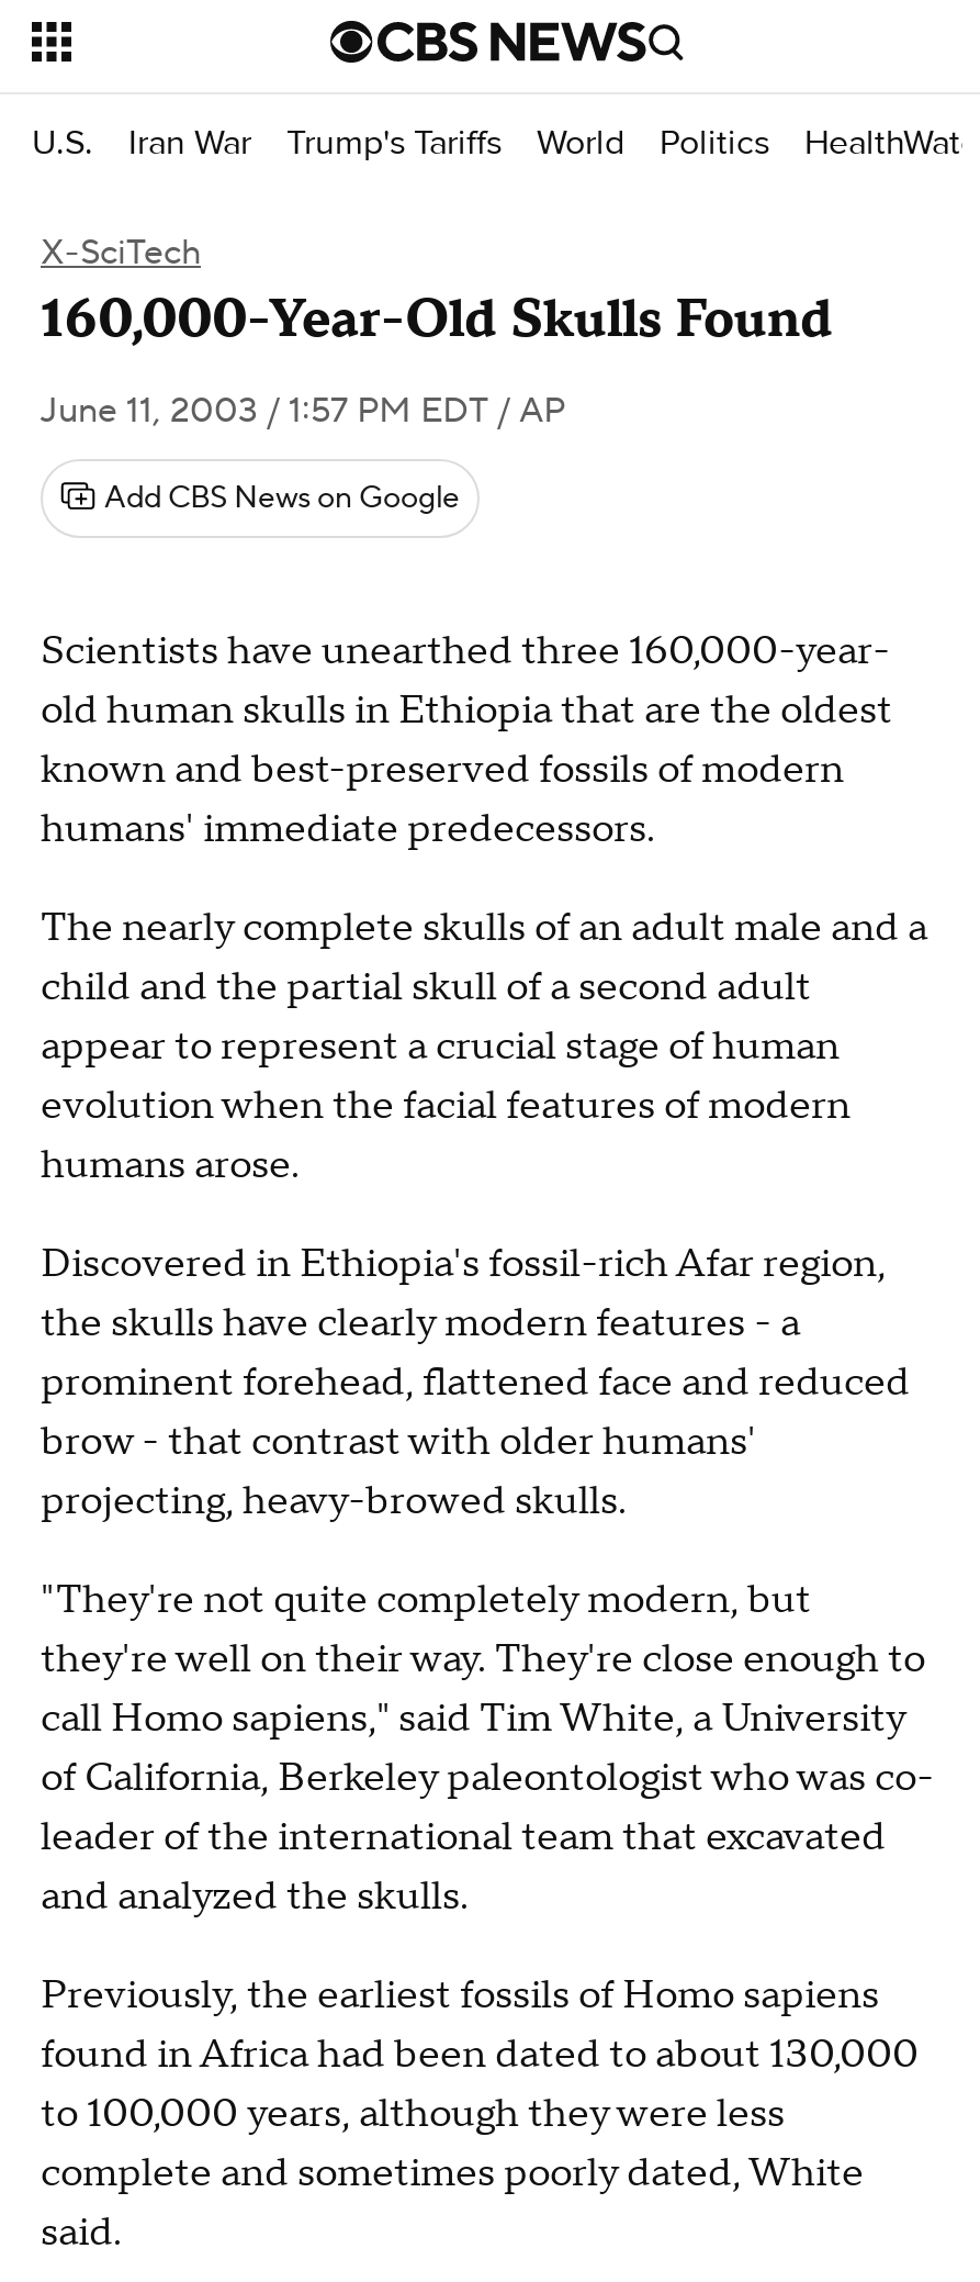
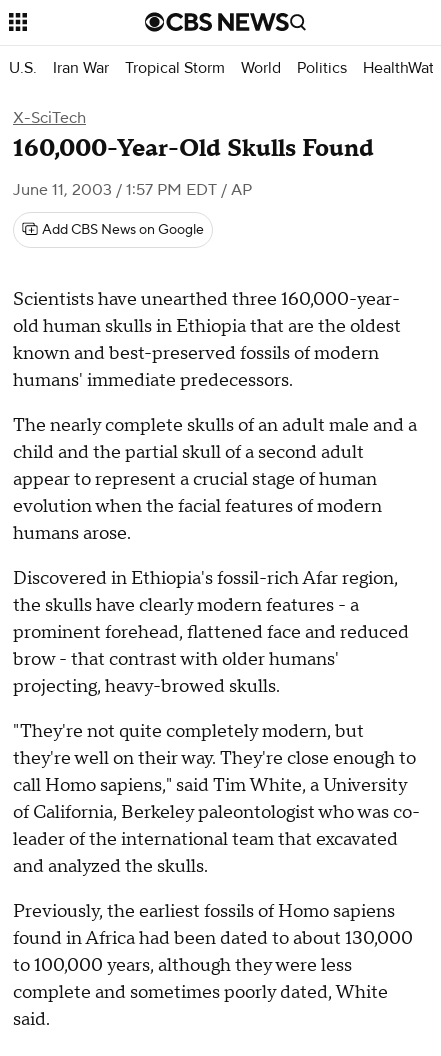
- Trump's Tariffs
+ Tropical Storm
